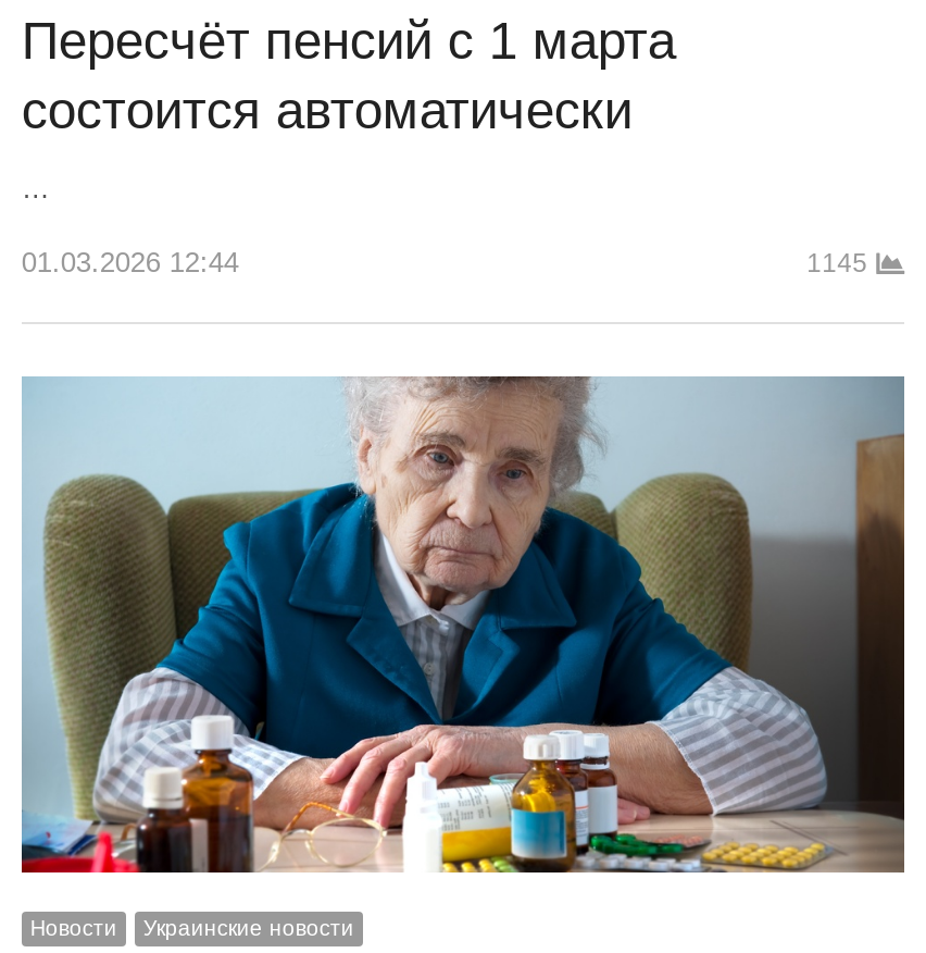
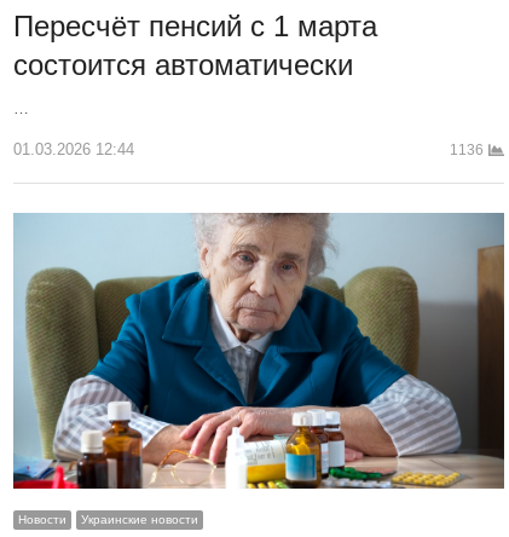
- 1145
+ 1136
